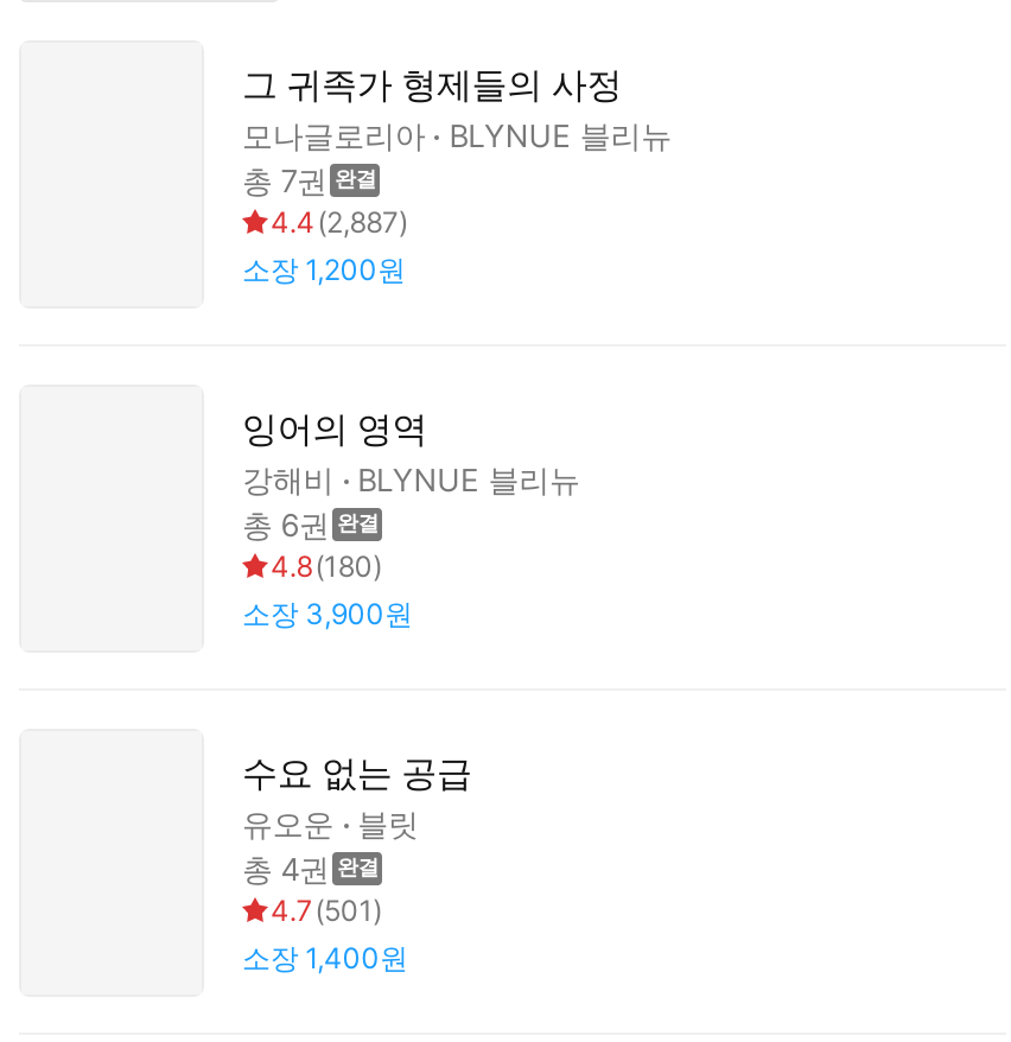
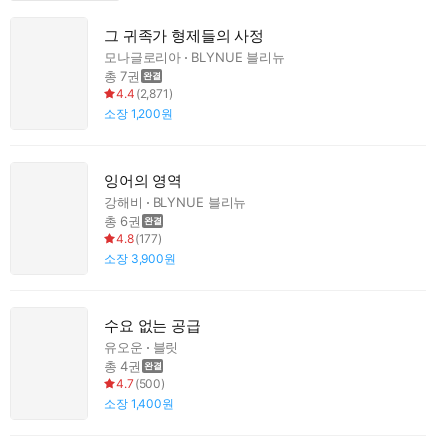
- 4.4 (2,887)
+ 4.4 (2,871)

- 4.8(180)
+ 4.8(177)

- 4.7 (501)
+ 4.7 (500)
